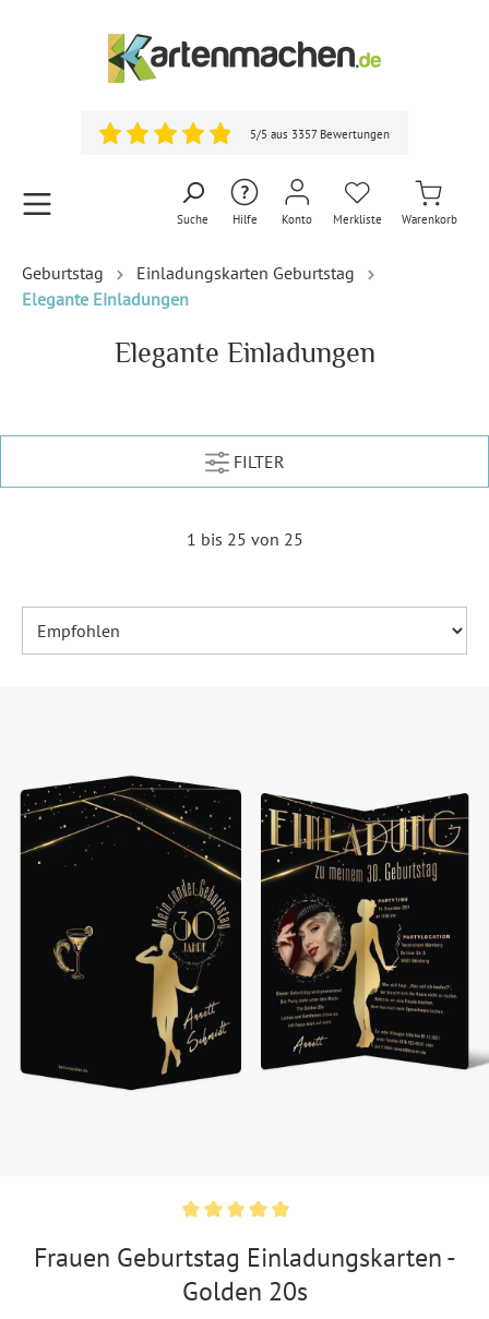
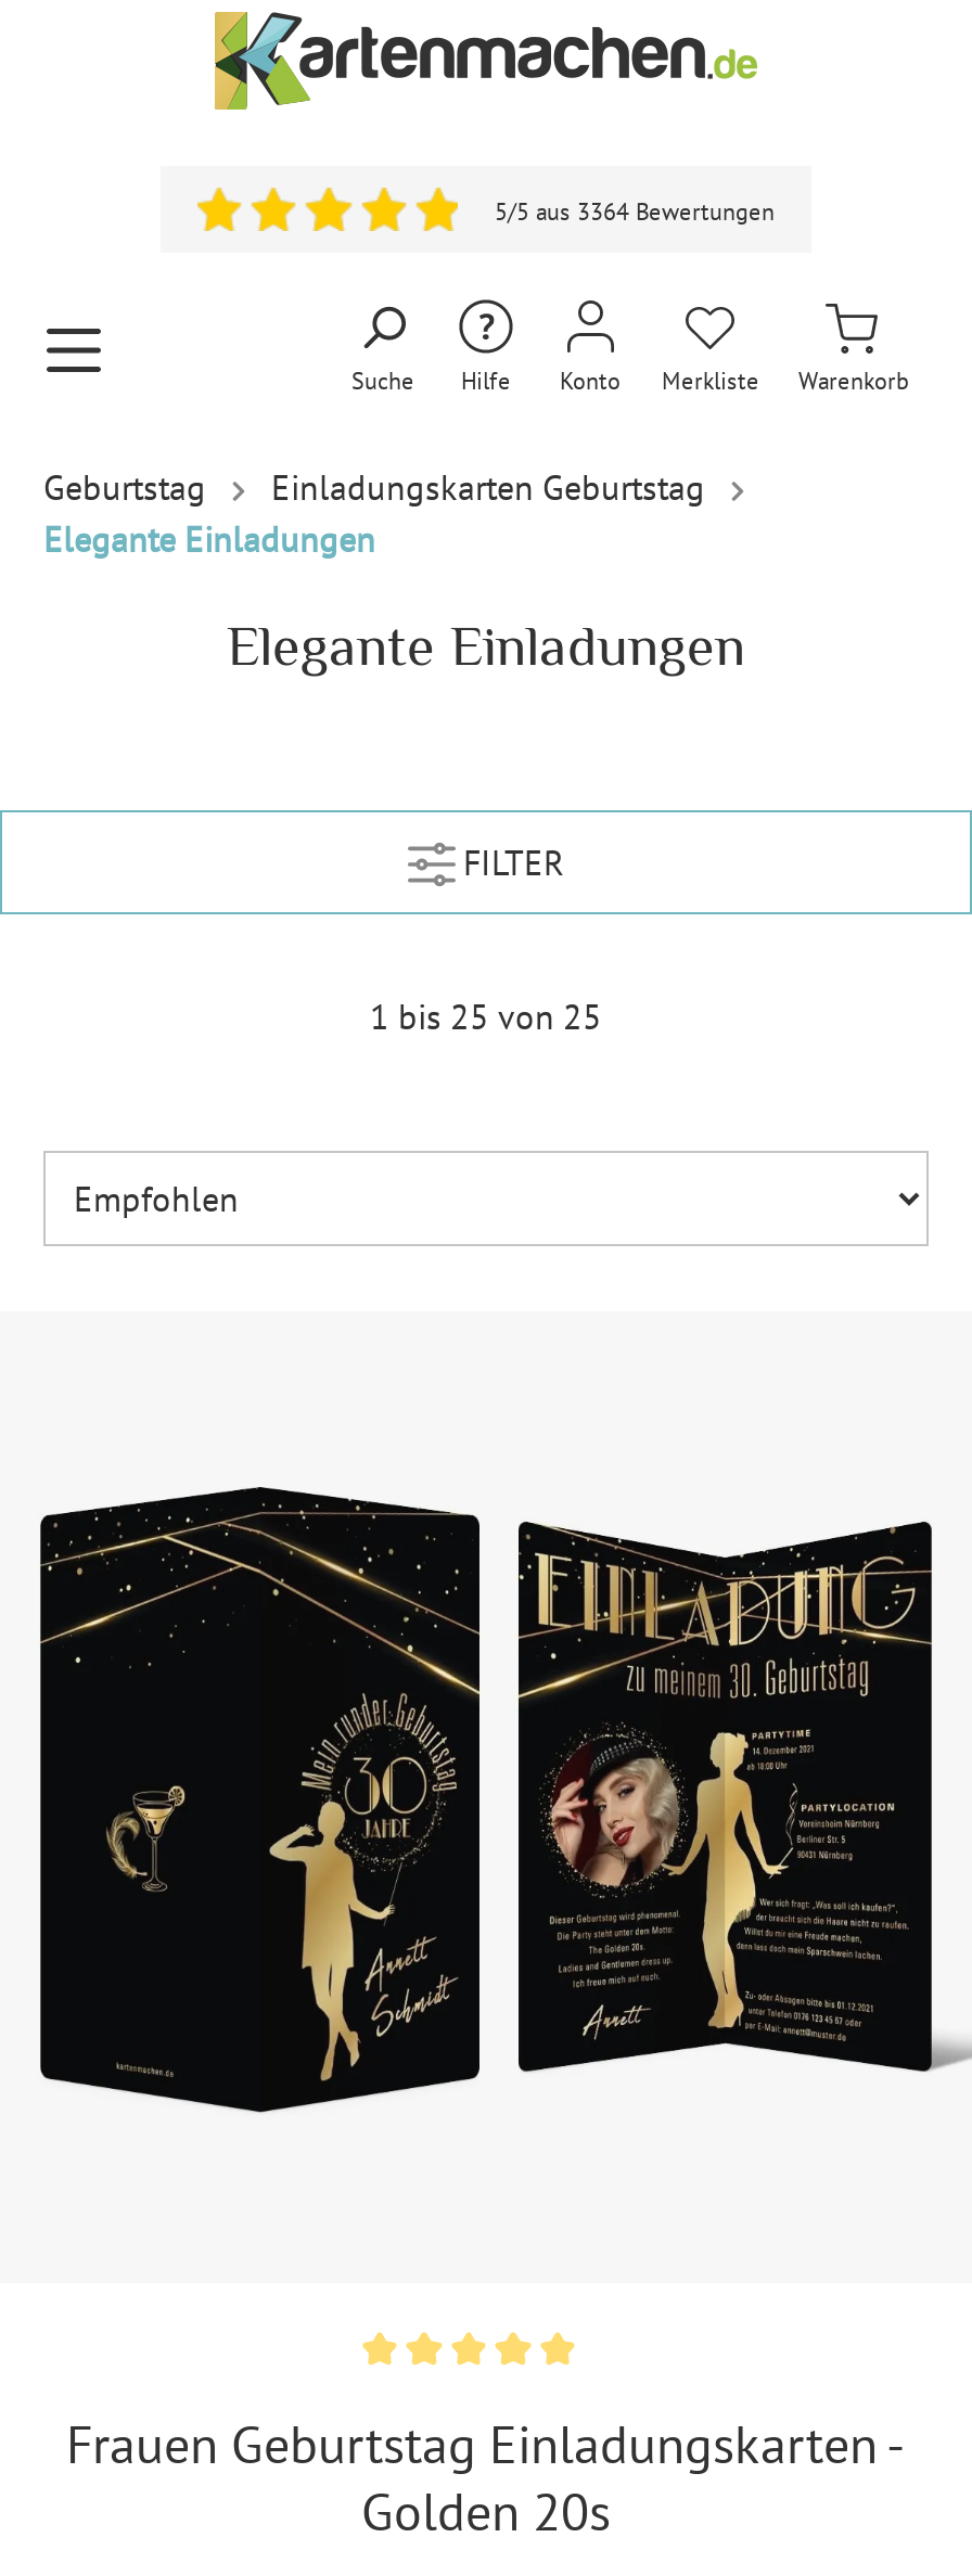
- 5/5 aus 3357 Bewertungen
+ 5/5 aus 3364 Bewertungen
